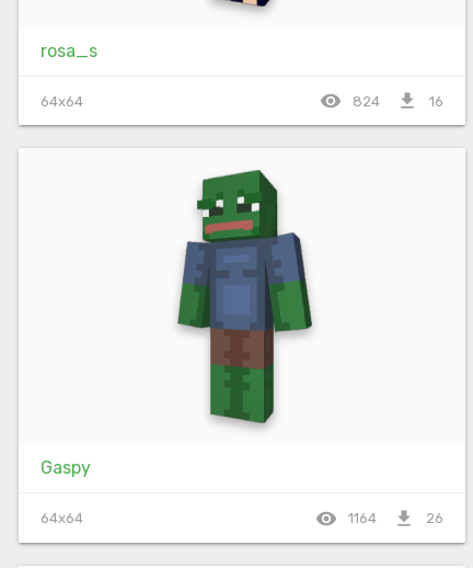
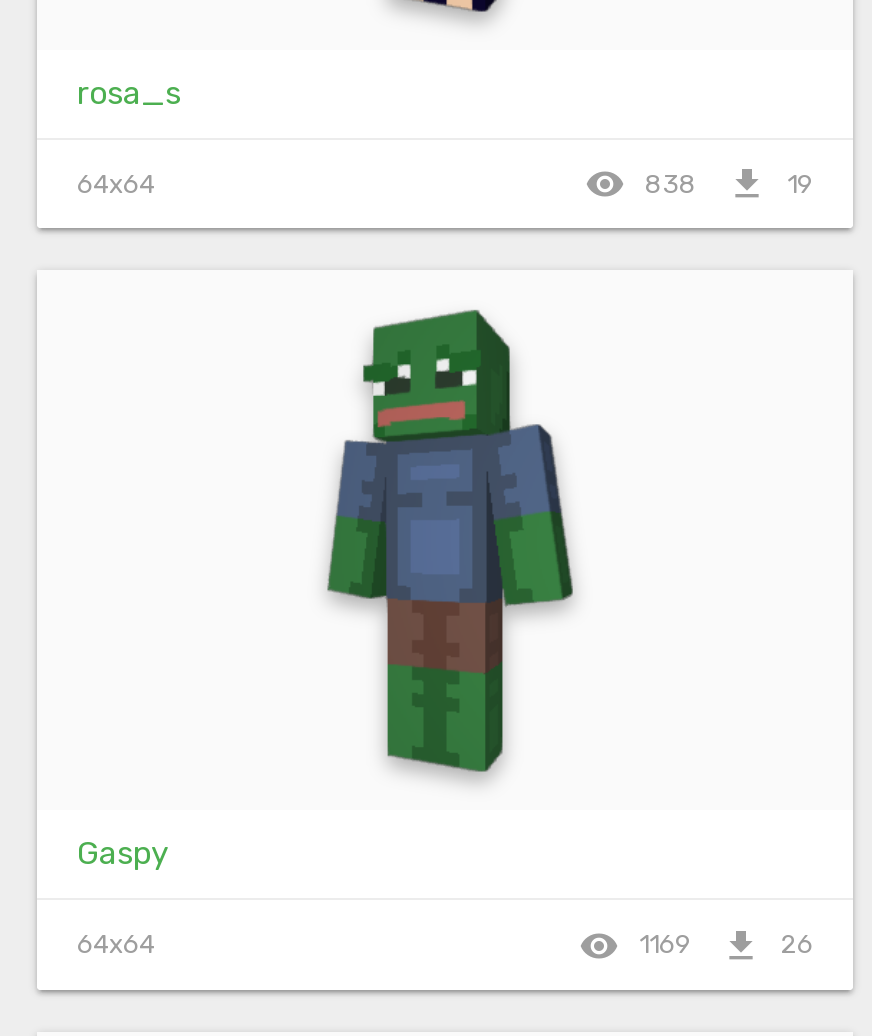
- 824
+ 838

- 16
+ 19

- 1164
+ 1169
